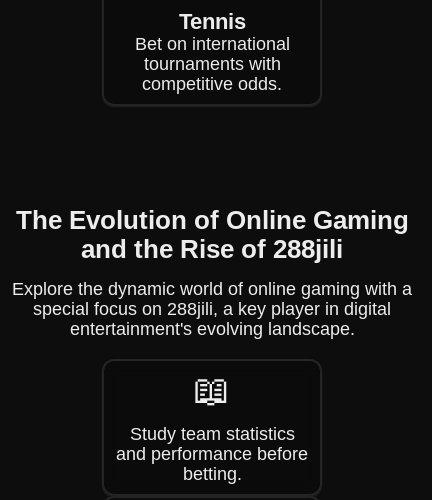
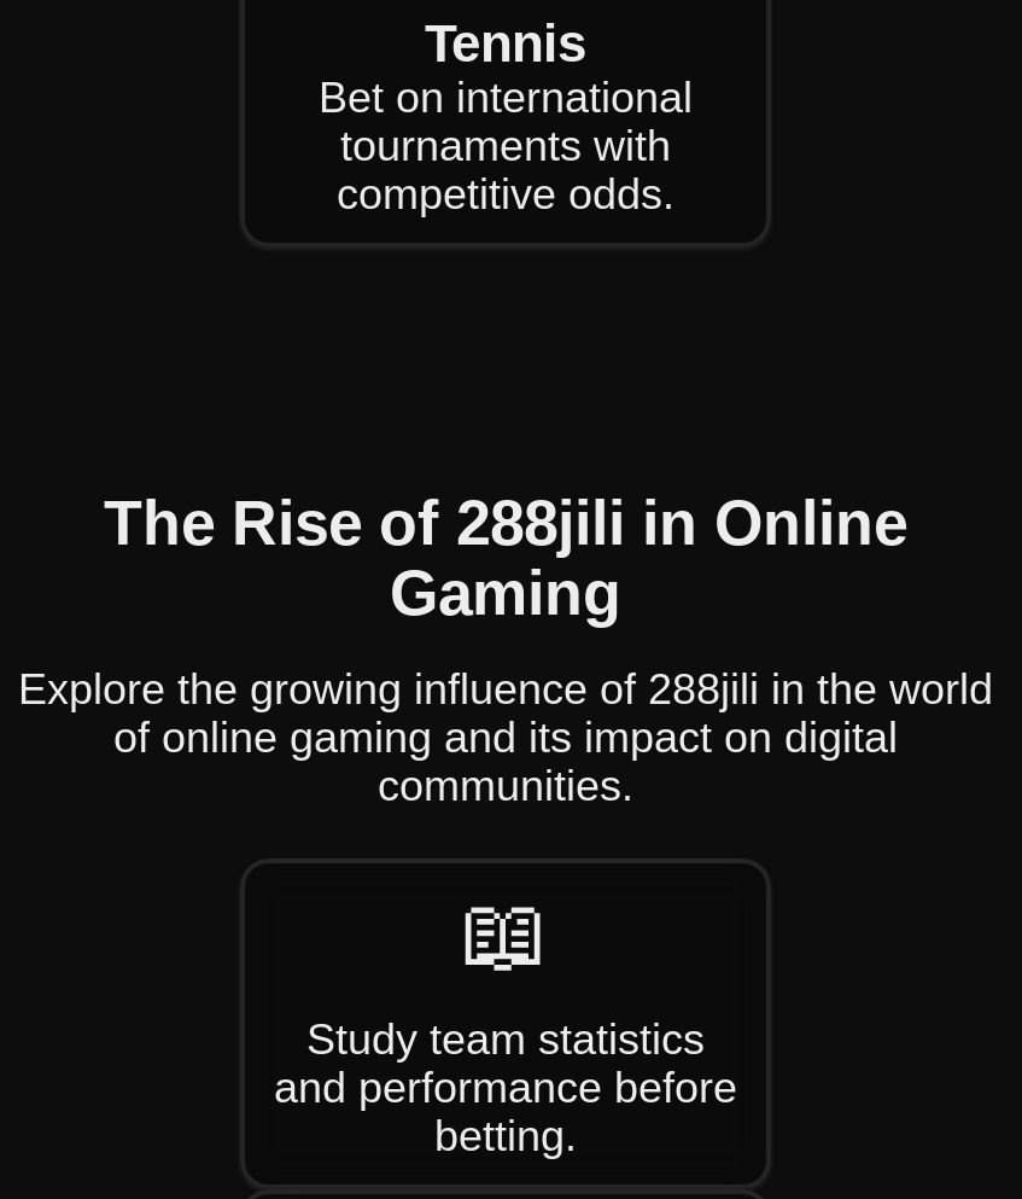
- The Evolution of Online Gaming
- and the Rise of 288jili
+ The Rise of 288jili in Online
+ Gaming

- Explore the dynamic world of online gaming with a
- special focus on 288jili, a key player in digital
- entertainment's evolving landscape.
+ Explore the growing influence of 288jili in the world
+ of online gaming and its impact on digital
+ communities.
